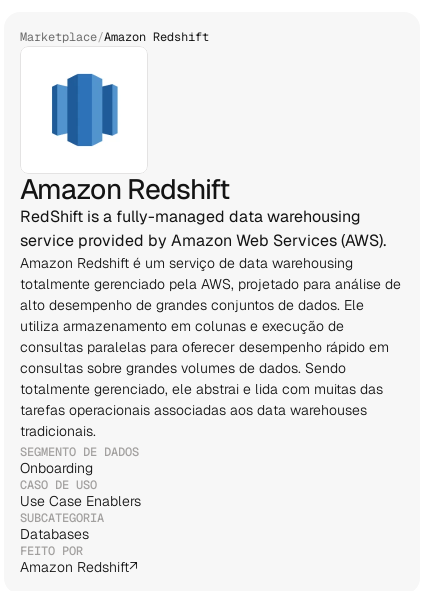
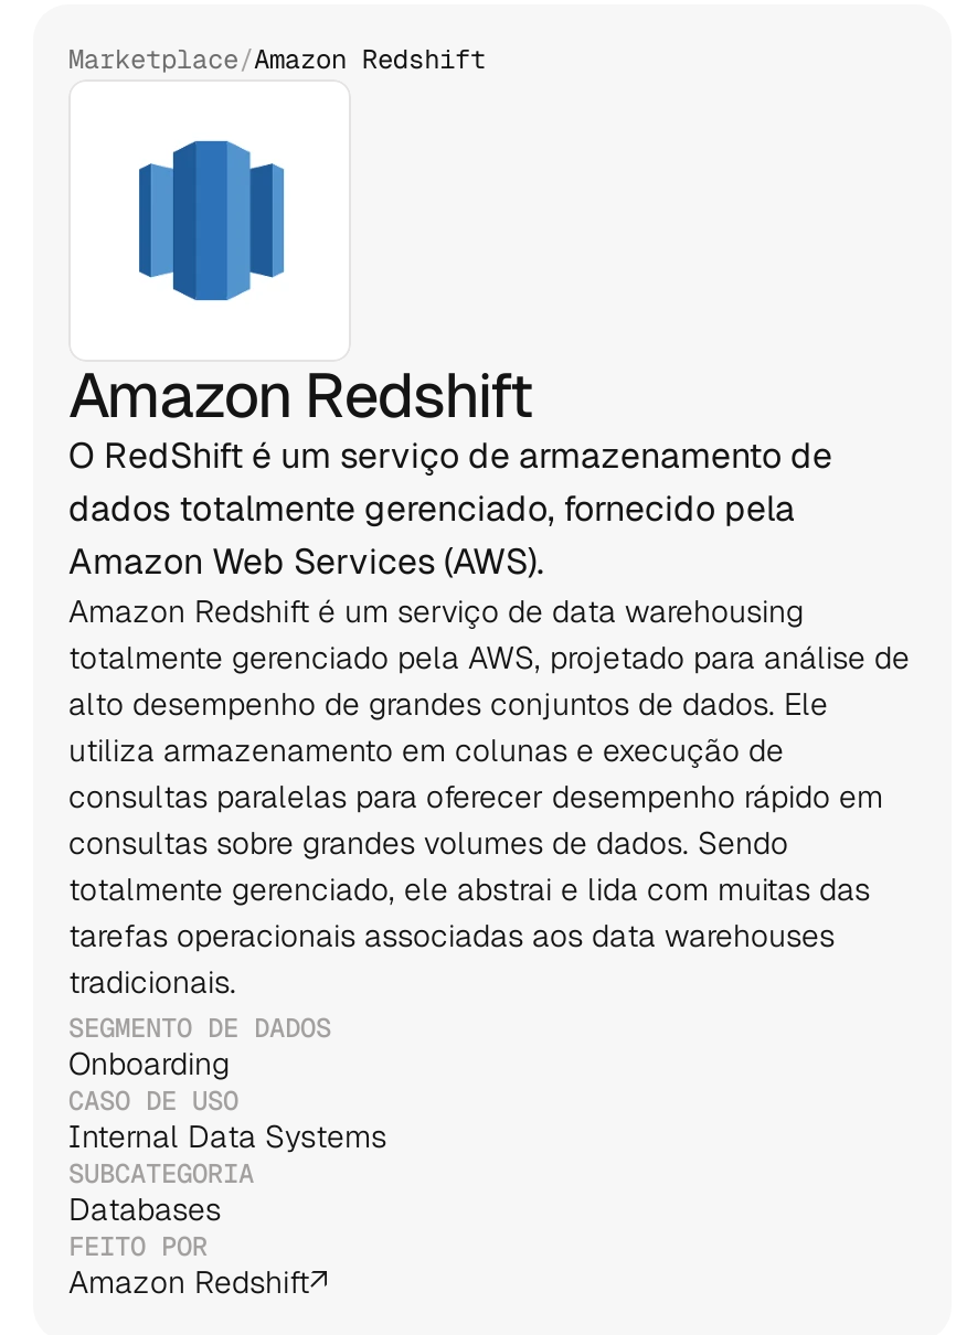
- RedShift is a fully-managed data warehousing
- service provided by Amazon Web Services (AWS).
+ O RedShift é um serviço de armazenamento de
+ dados totalmente gerenciado, fornecido pela
+ Amazon Web Services (AWS).

- Use Case Enablers
+ Internal Data Systems
